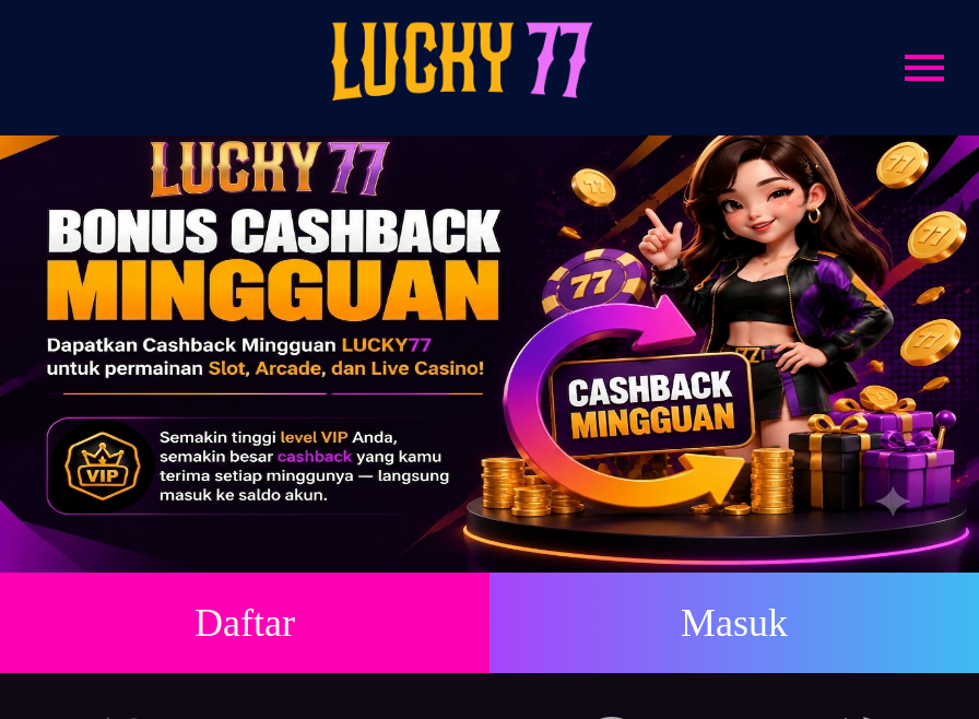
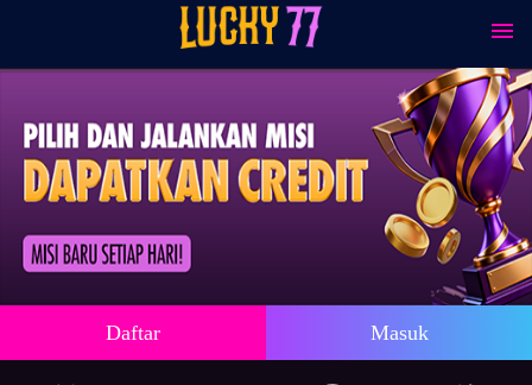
- [image]
+ [image]
